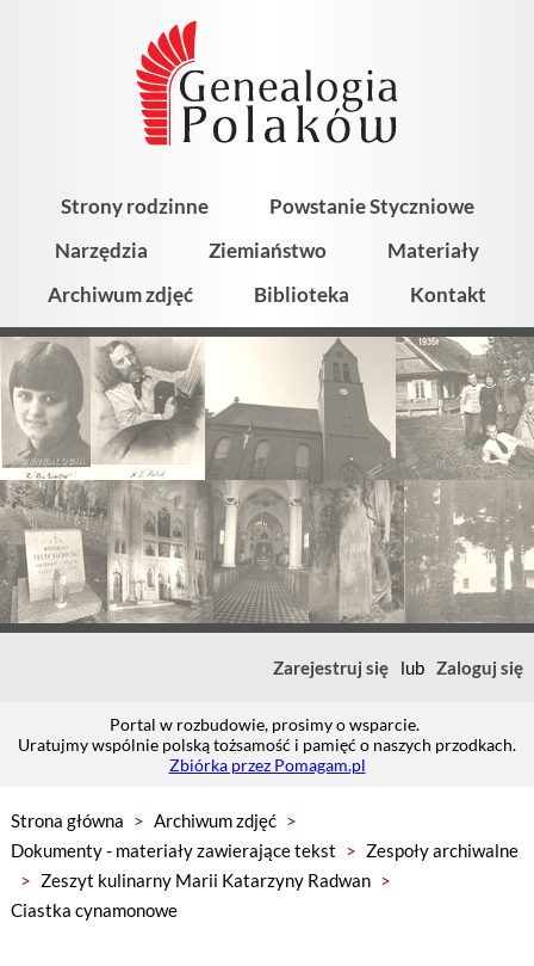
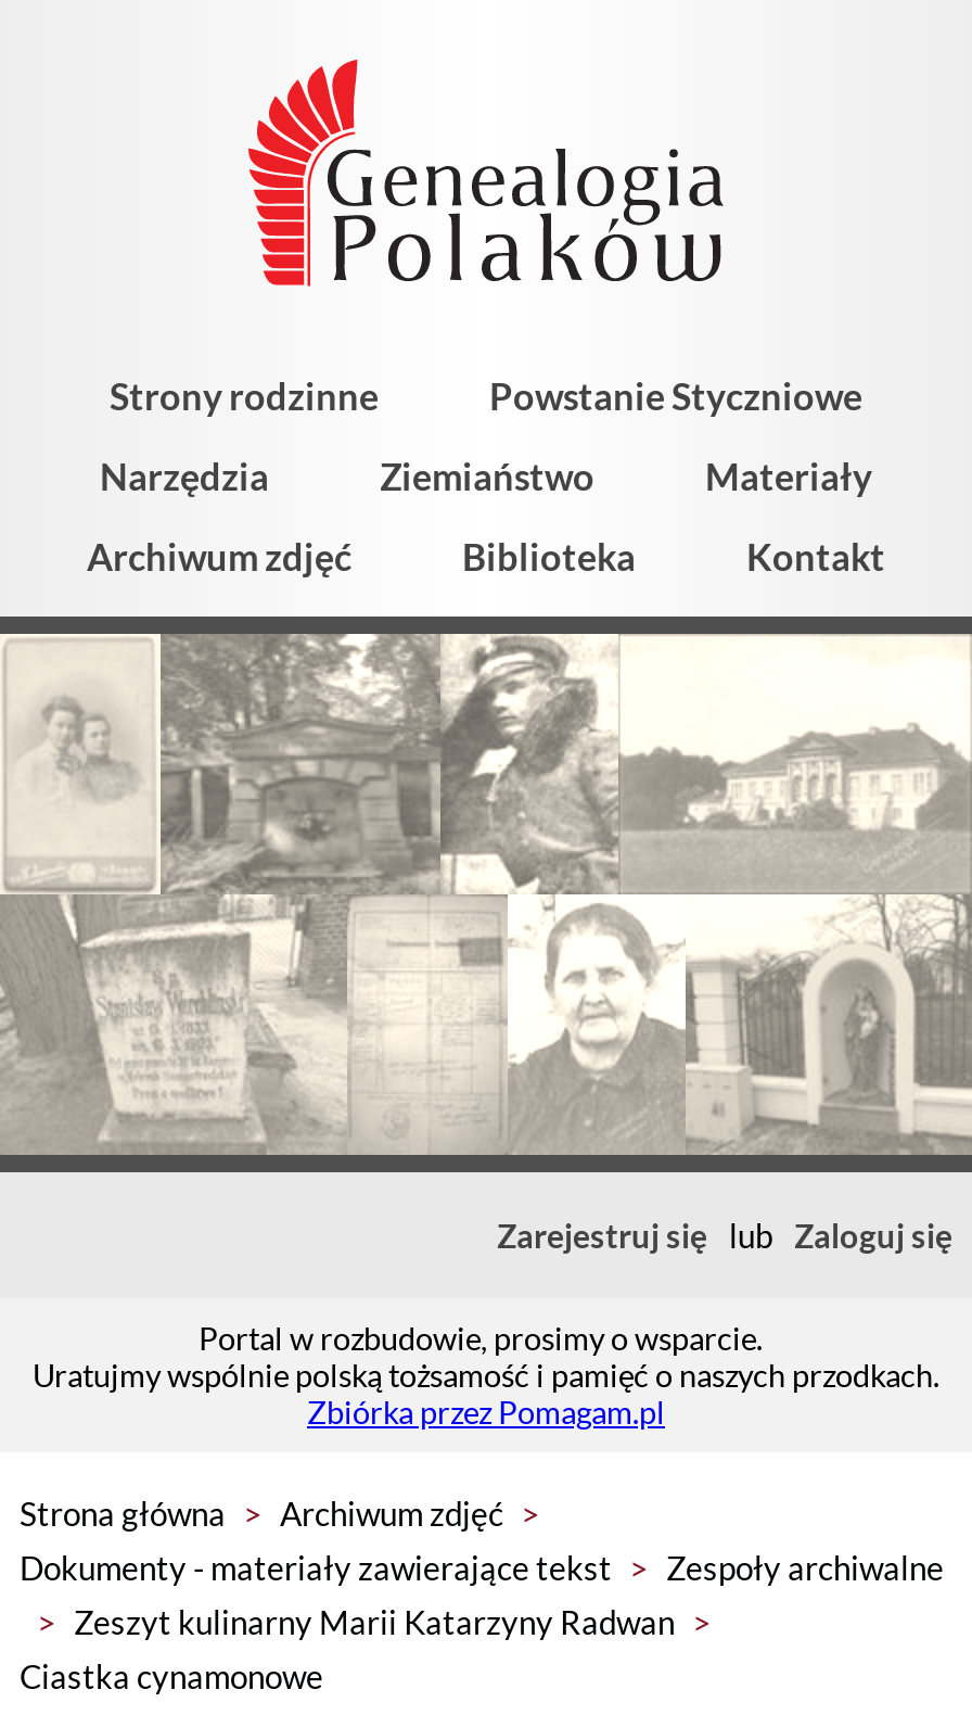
- [image]
+ [image]
